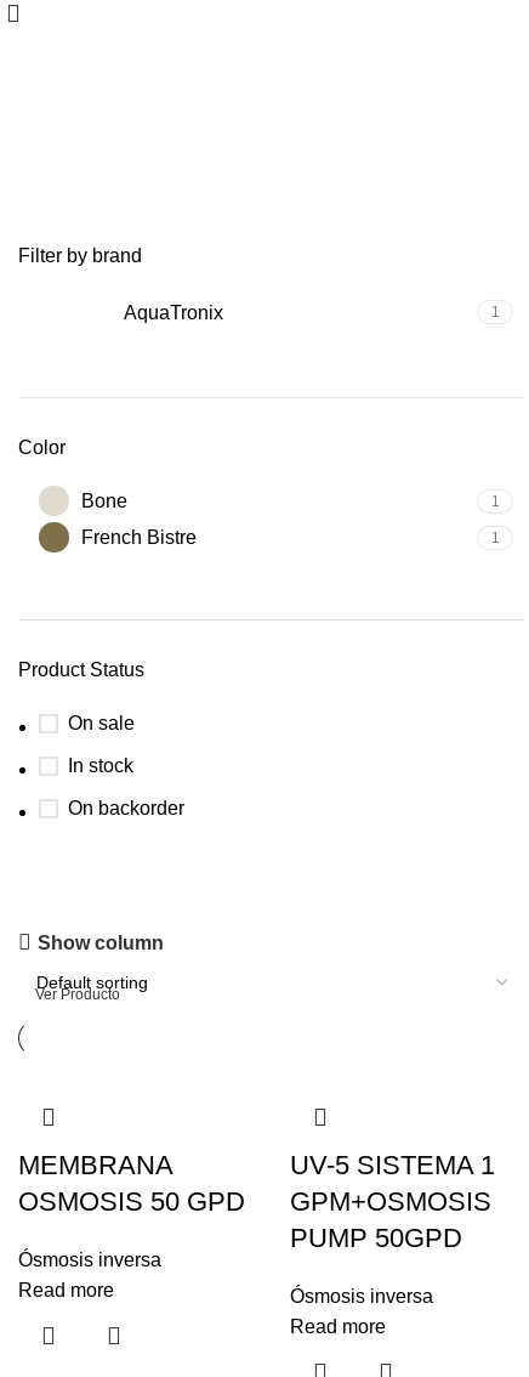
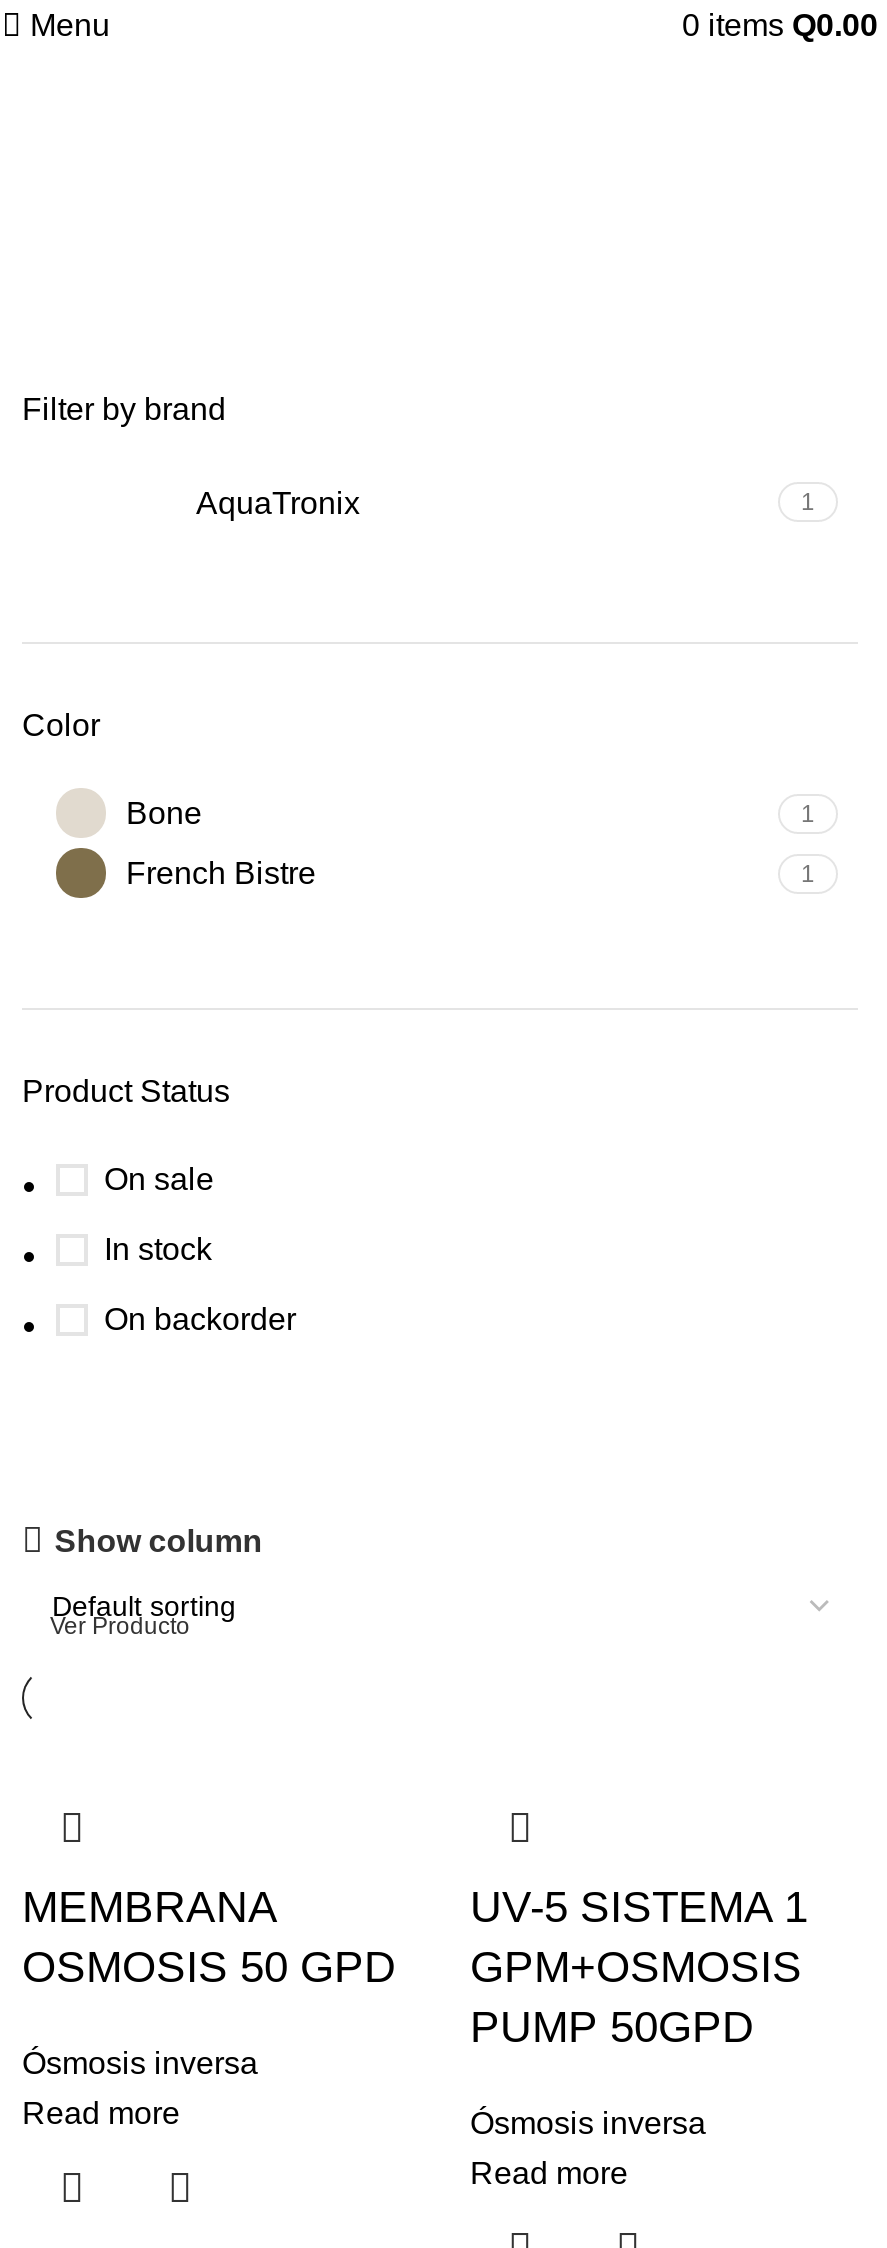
+ Menu
+ 0 items Q0.00
